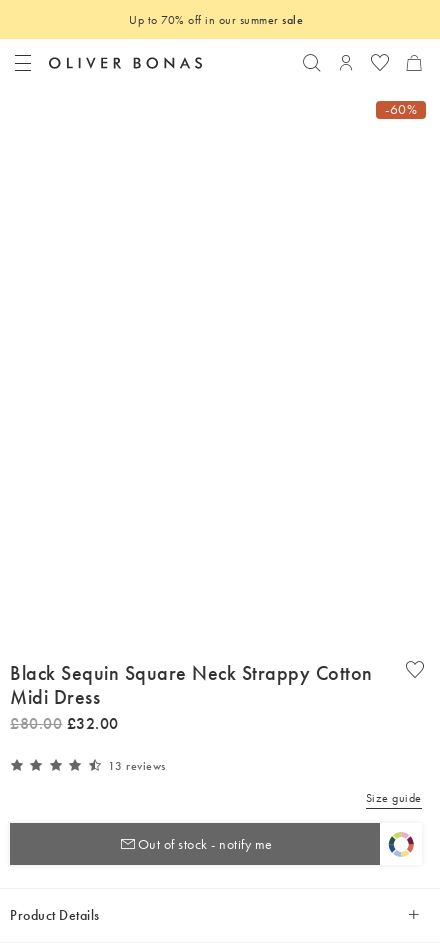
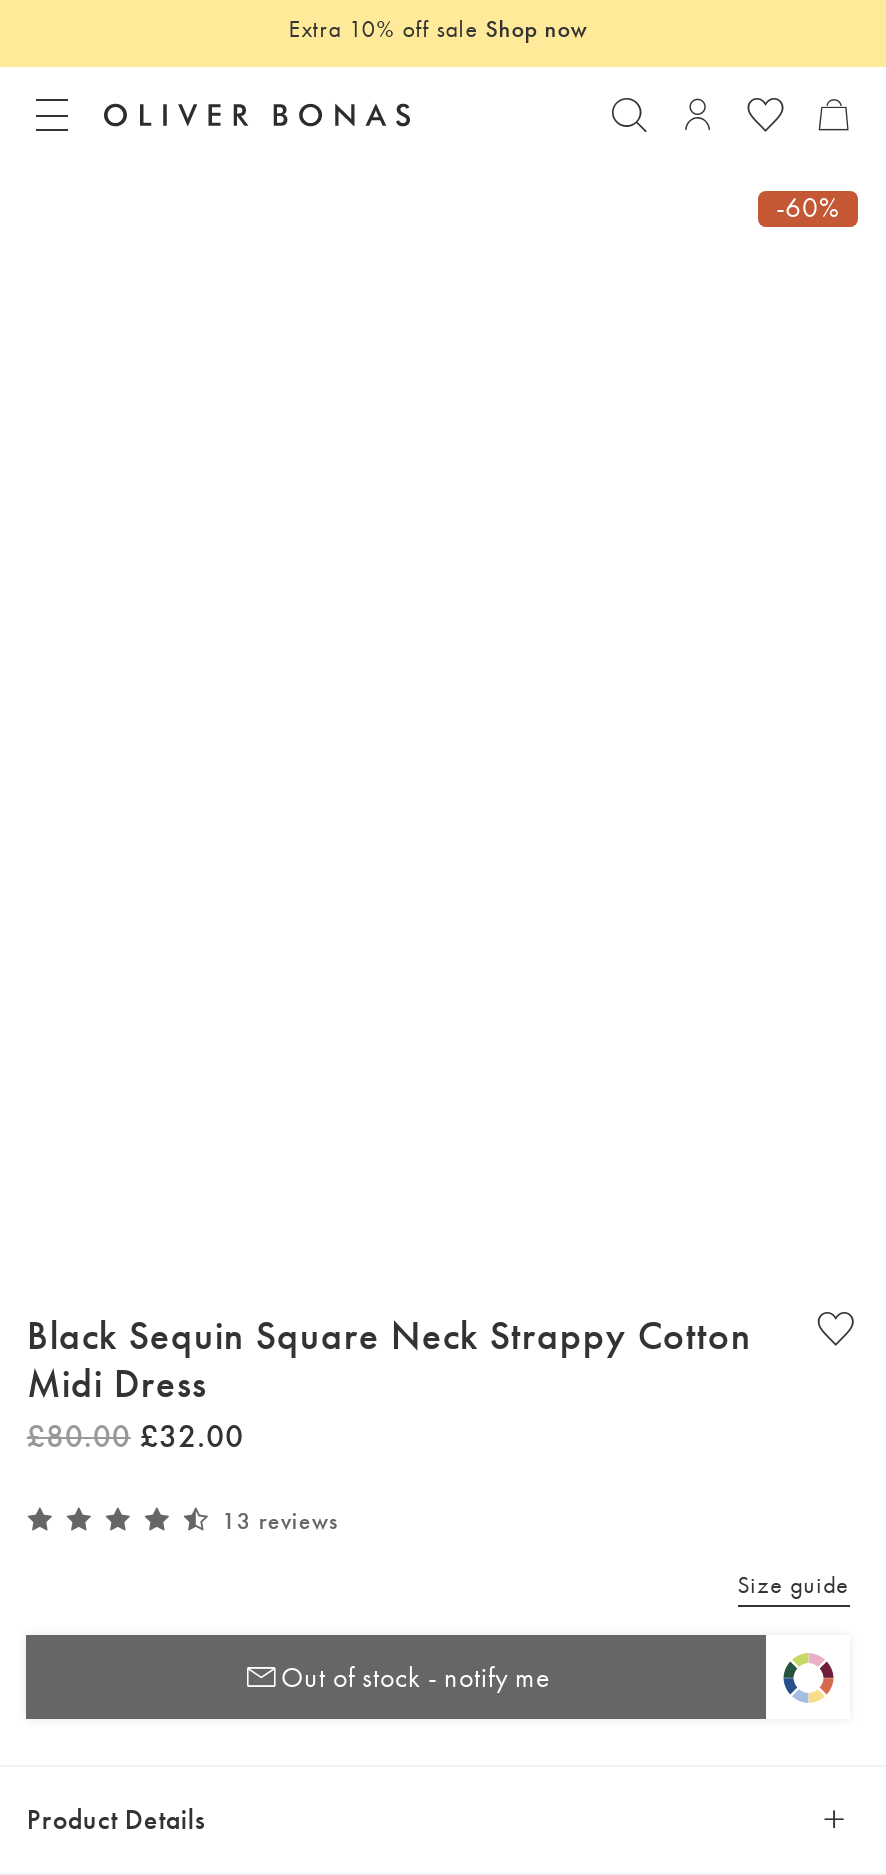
- Up to 70% off in our summer sale
+ Extra 10% off sale Shop now
